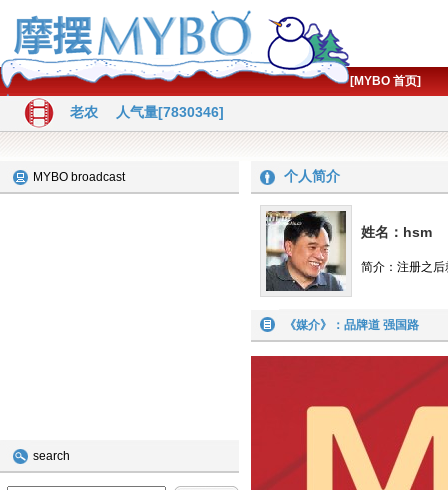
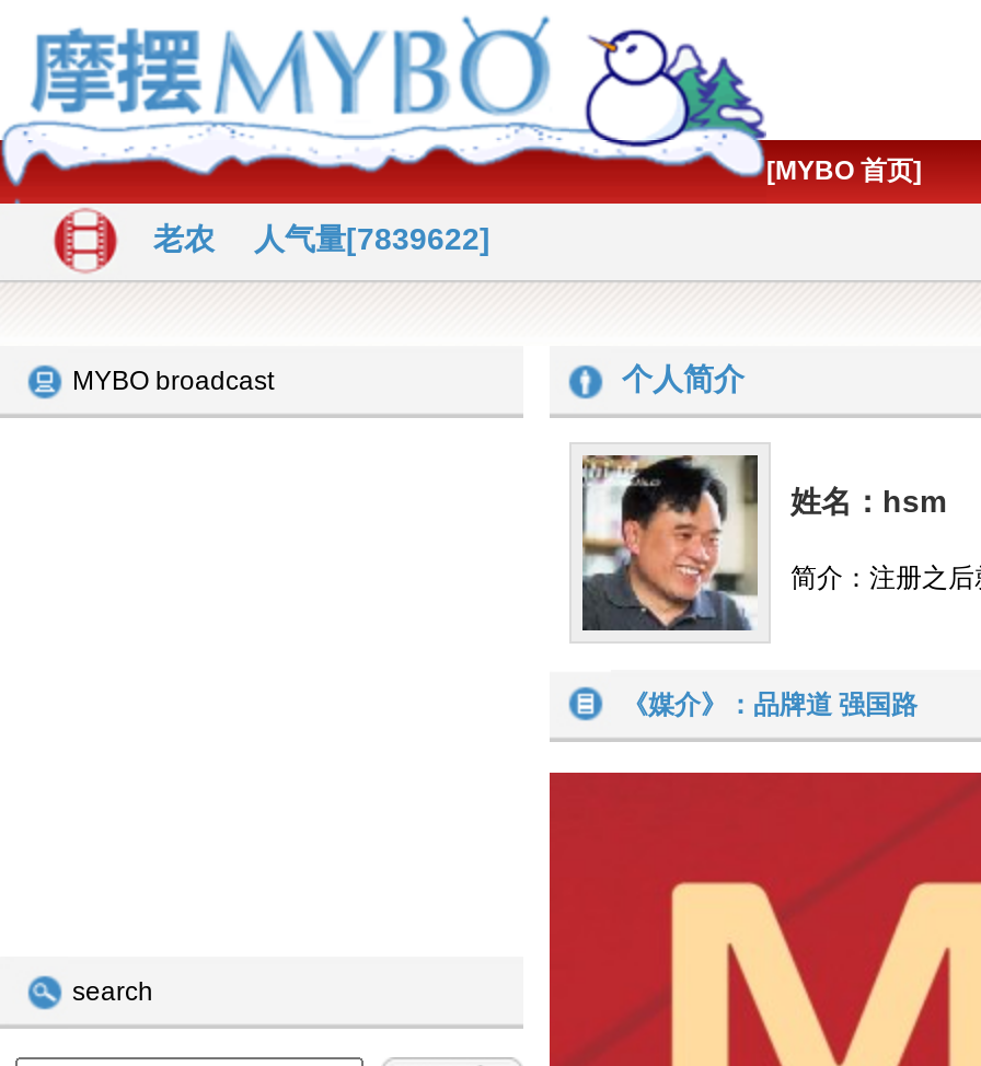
- 老农人气量[7830346]
+ 老农人气量[7839622]
